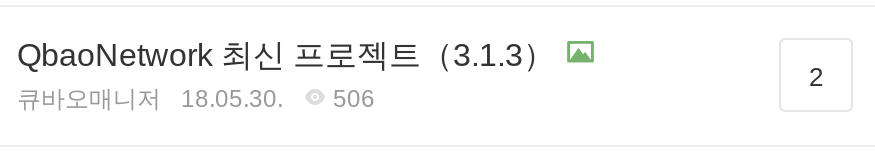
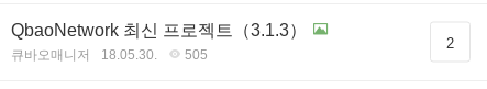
- 큐바오매니저 18.05.30. 506
+ 큐바오매니저 18.05.30. 505
